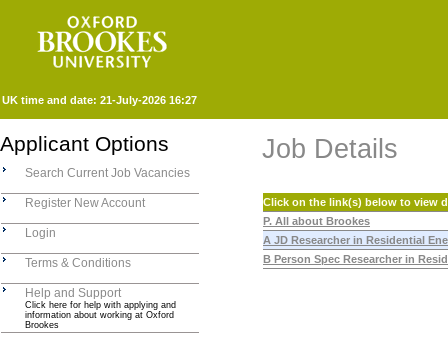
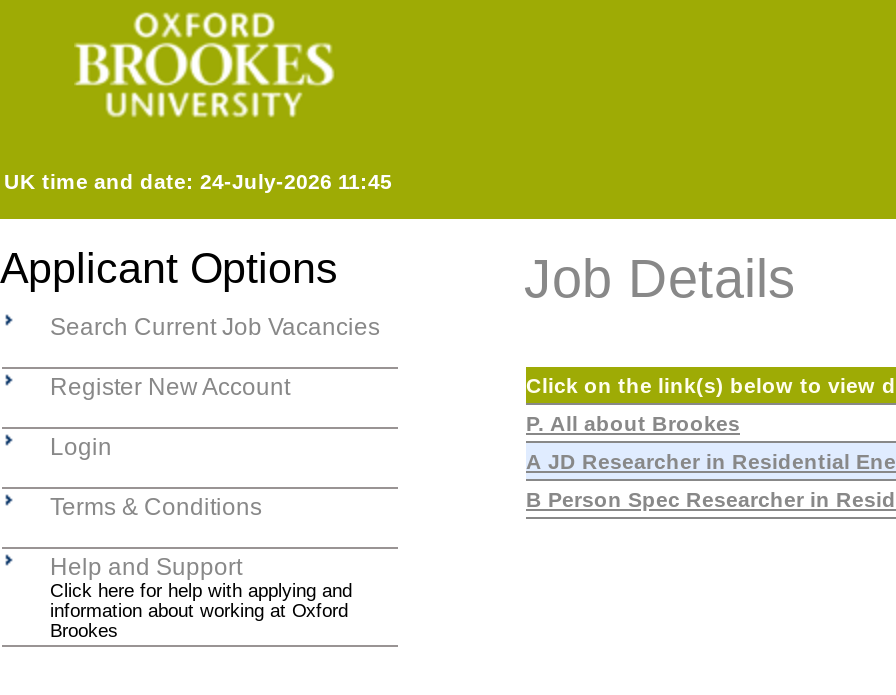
- UK time and date: 21-July-2026 16:27
+ UK time and date: 24-July-2026 11:45
